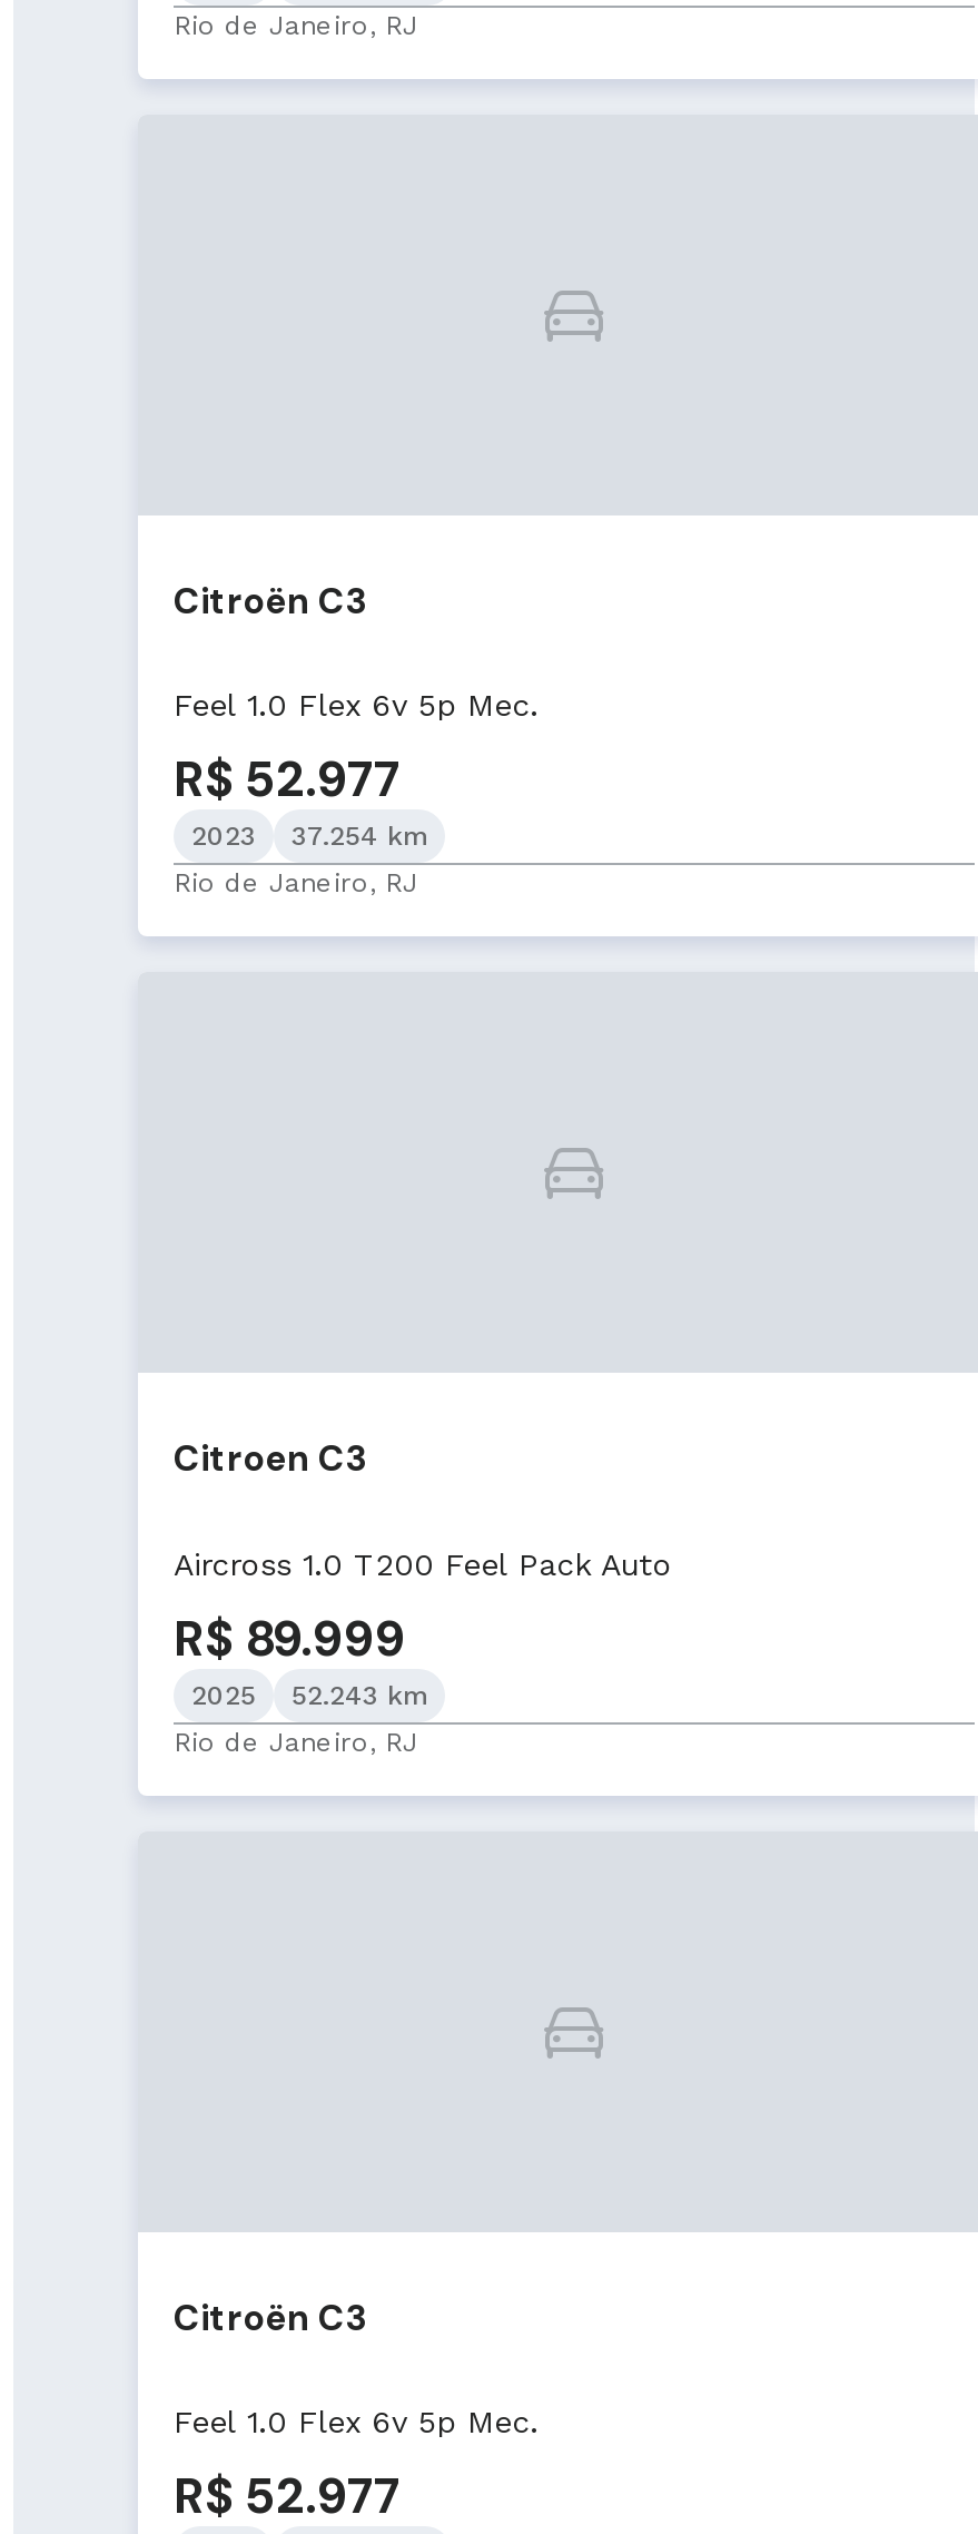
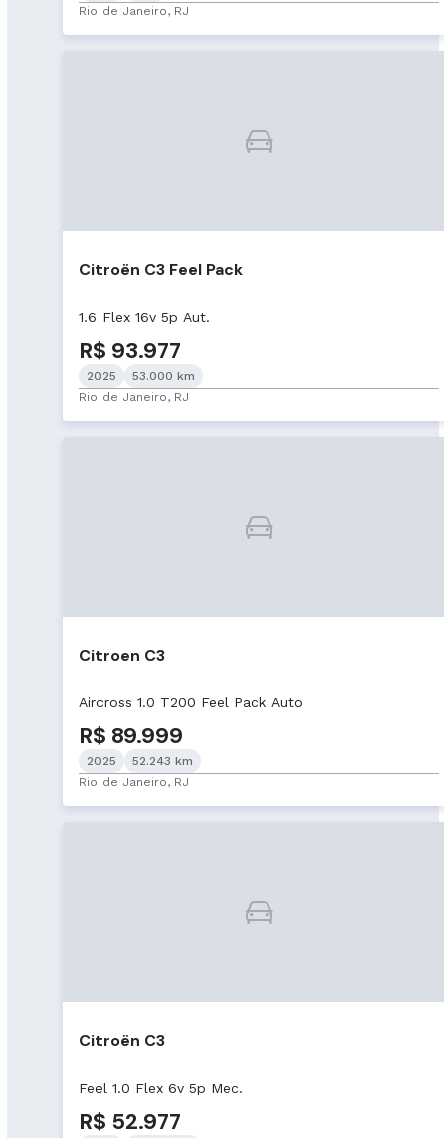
- Citroën C3
+ Citroën C3 Feel Pack

- Feel 1.0 Flex 6v 5p Mec.
- R$ 52.977
- 2023
- 37.254 km
+ 1.6 Flex 16v 5p Aut.
+ R$ 93.977
+ 2025
+ 53.000 km
